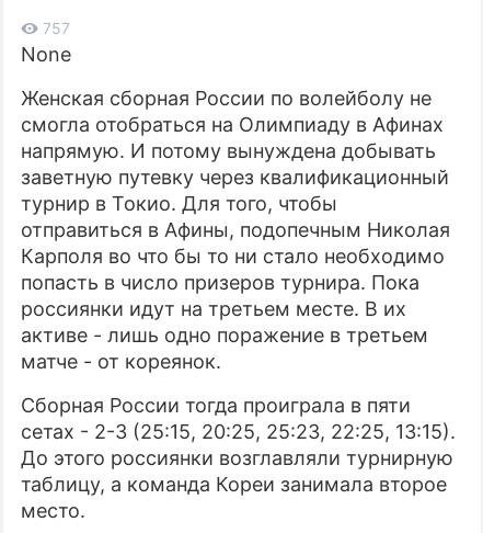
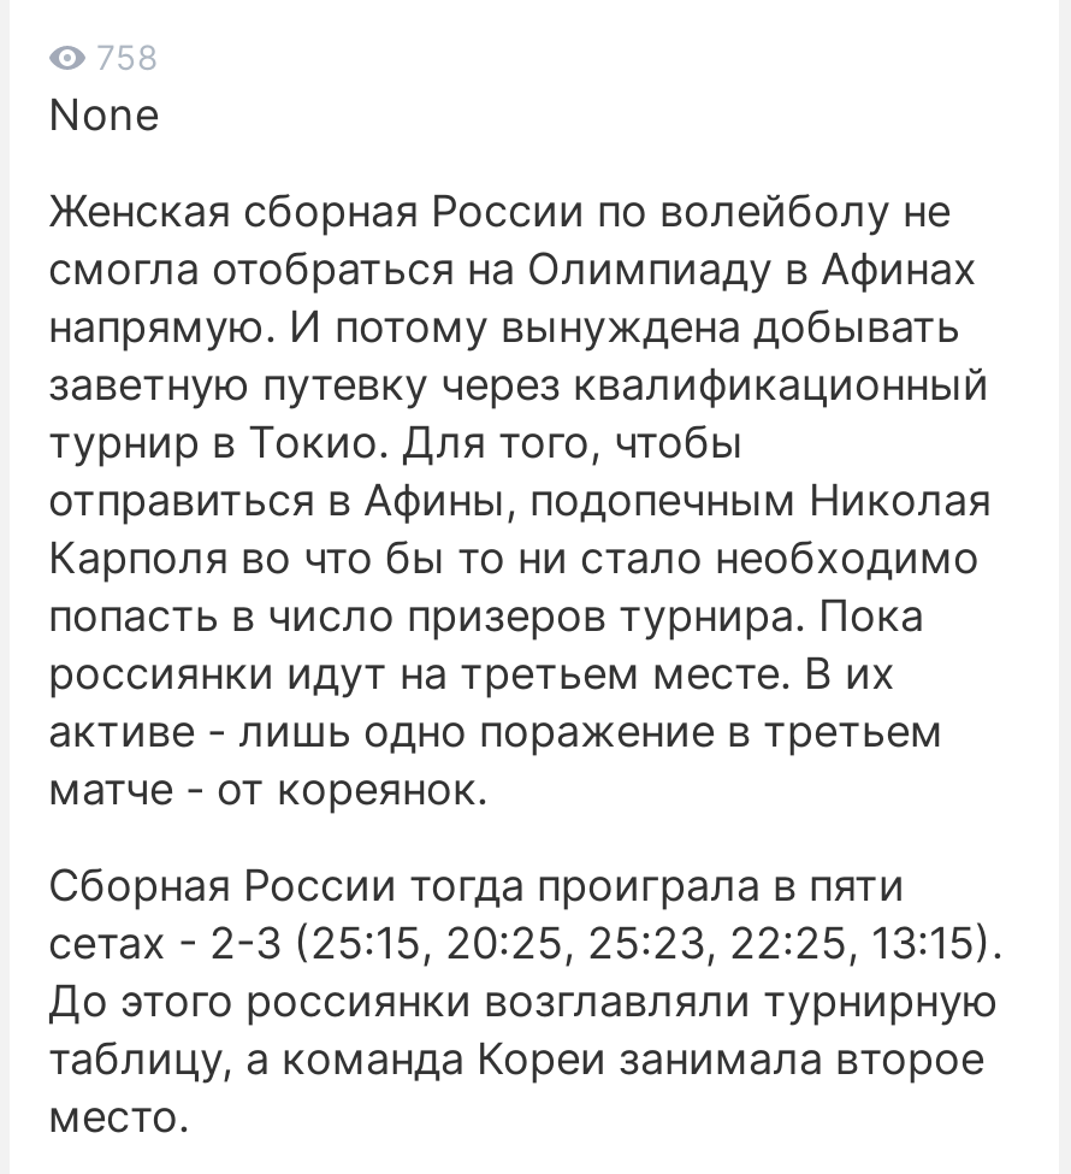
- 757
+ 758
